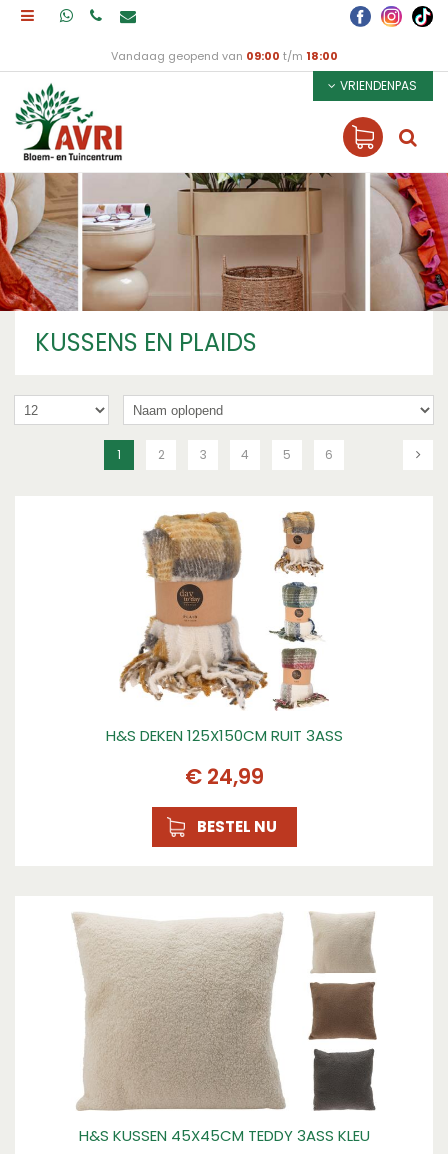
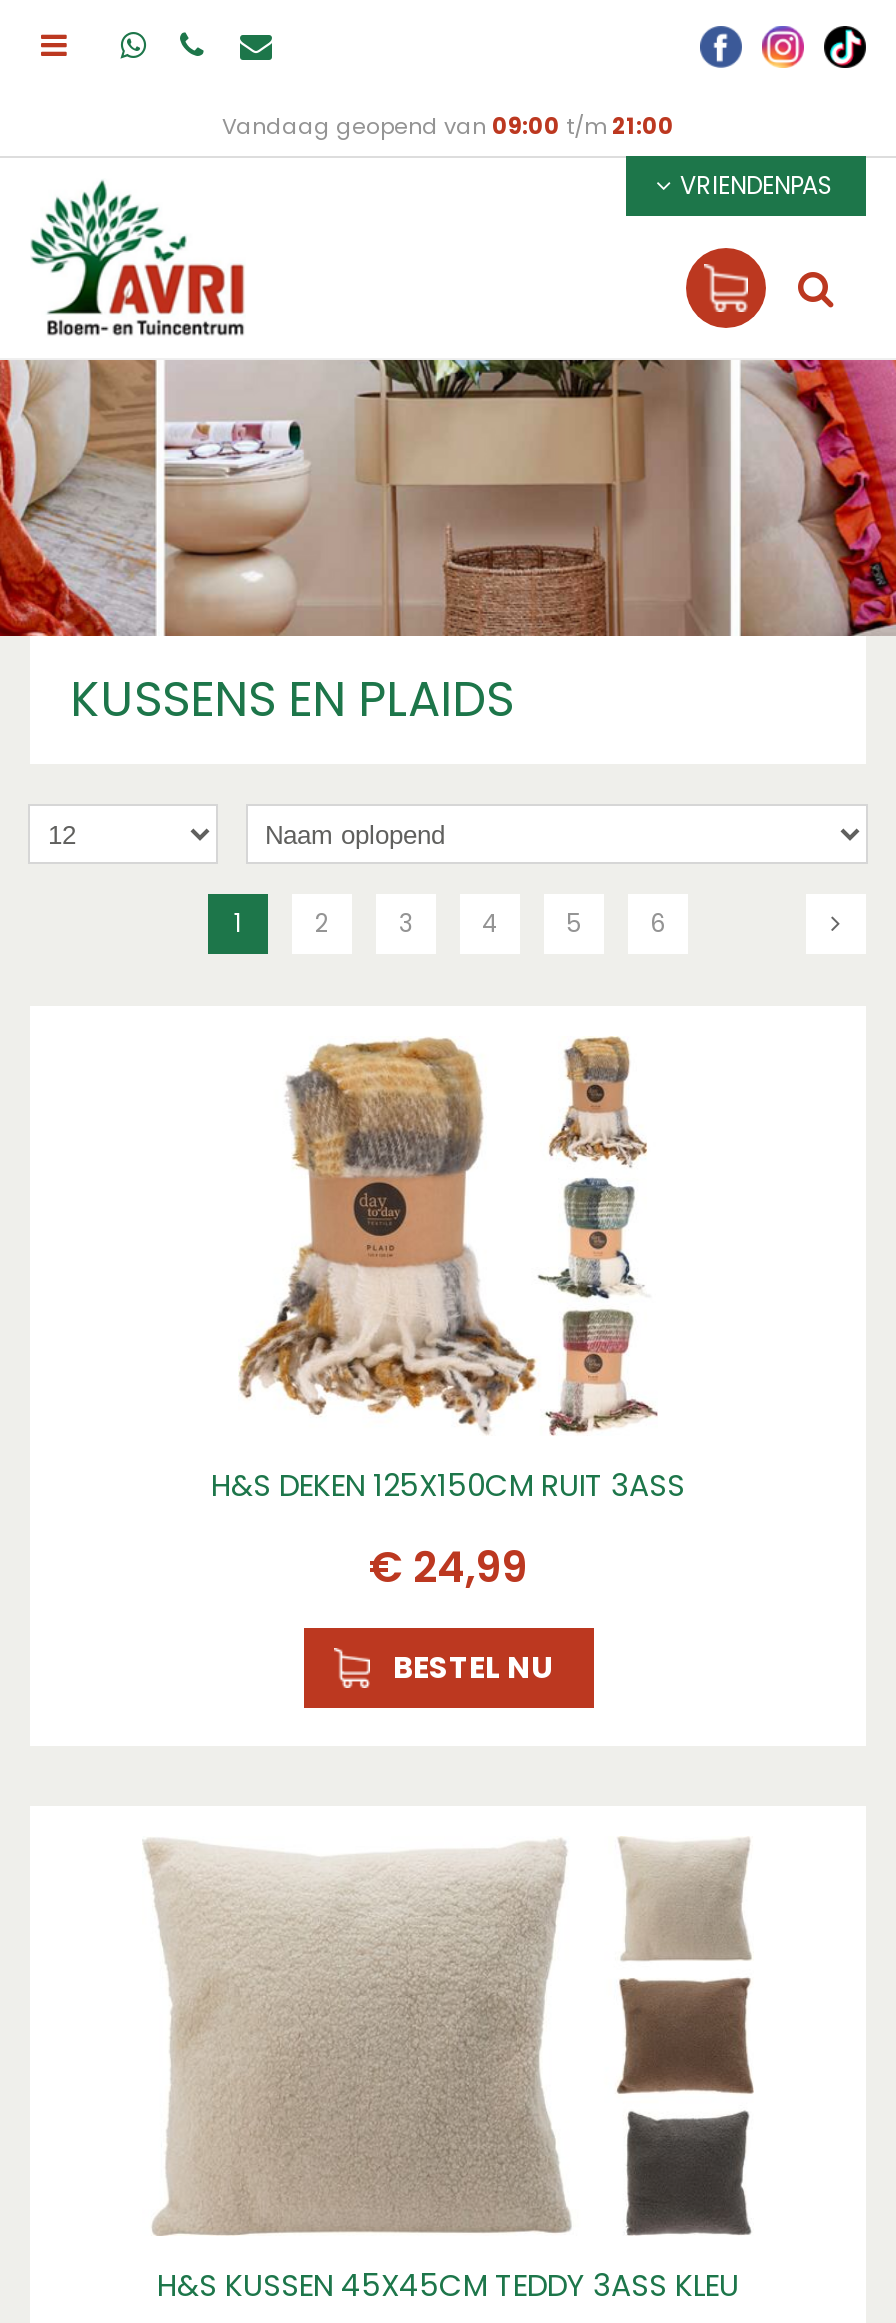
- Vandaag geopend van 09:00 t/m 18:00
+ Vandaag geopend van 09:00 t/m 21:00
